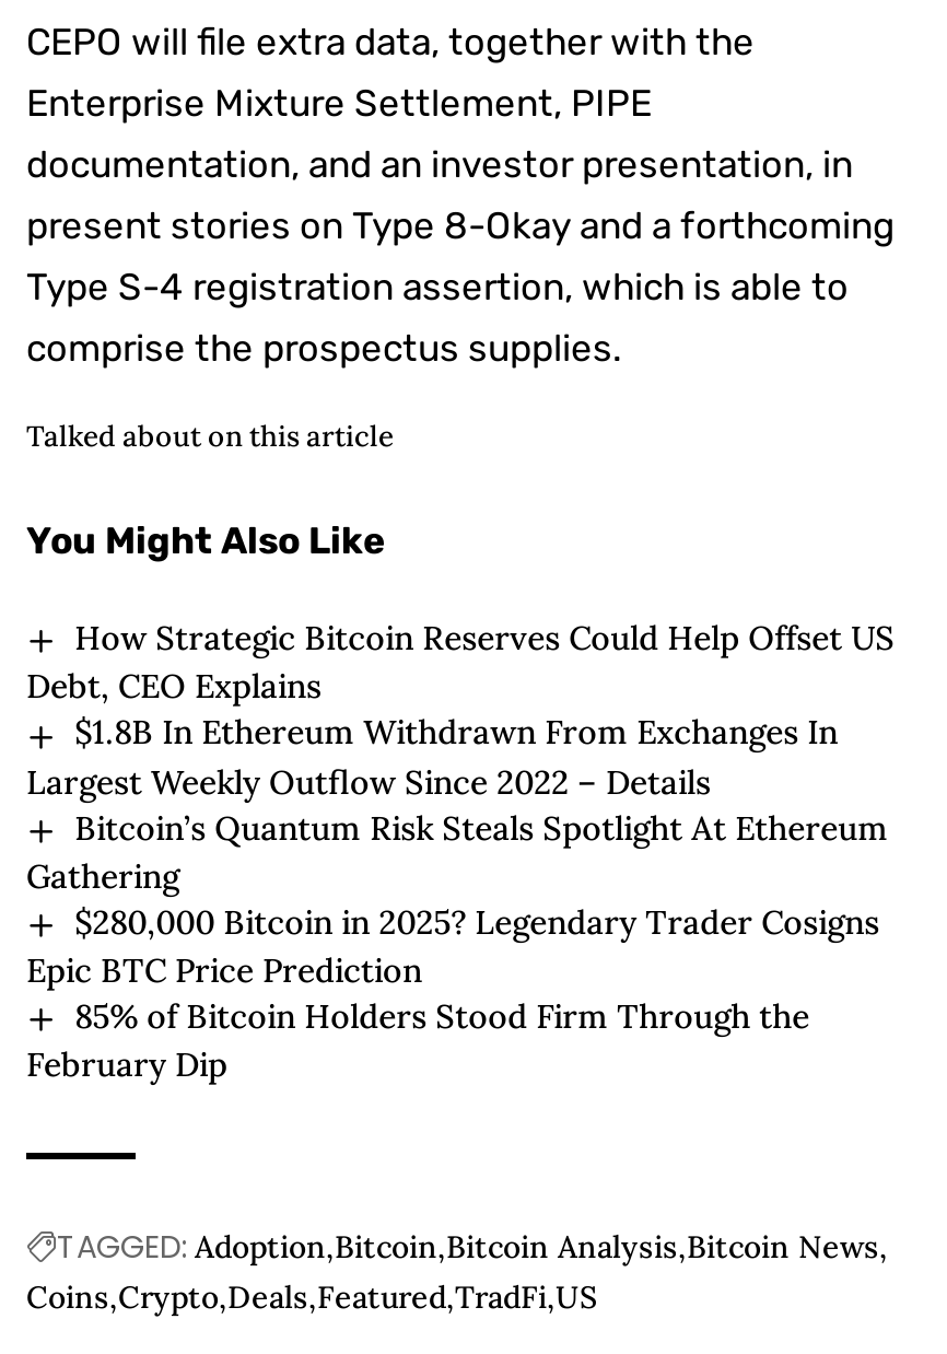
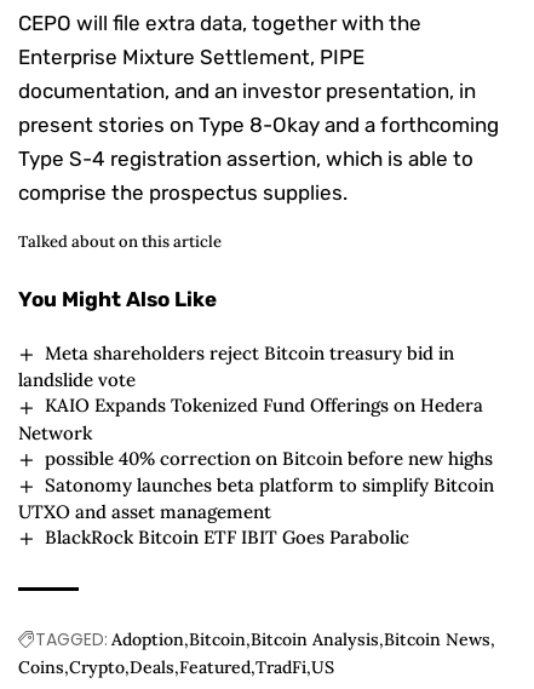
- How Strategic Bitcoin Reserves Could Help Offset US
- Debt, CEO Explains
- $1.8B In Ethereum Withdrawn From Exchanges In
- Largest Weekly Outflow Since 2022 – Details
- Bitcoin’s Quantum Risk Steals Spotlight At Ethereum
- Gathering
- $280,000 Bitcoin in 2025? Legendary Trader Cosigns
- Epic BTC Price Prediction
- 85% of Bitcoin Holders Stood Firm Through the
- February Dip
+ Meta shareholders reject Bitcoin treasury bid in
+ landslide vote
+ KAIO Expands Tokenized Fund Offerings on Hedera
+ Network
+ possible 40% correction on Bitcoin before new highs
+ Satonomy launches beta platform to simplify Bitcoin
+ UTXO and asset management
+ BlackRock Bitcoin ETF IBIT Goes Parabolic
